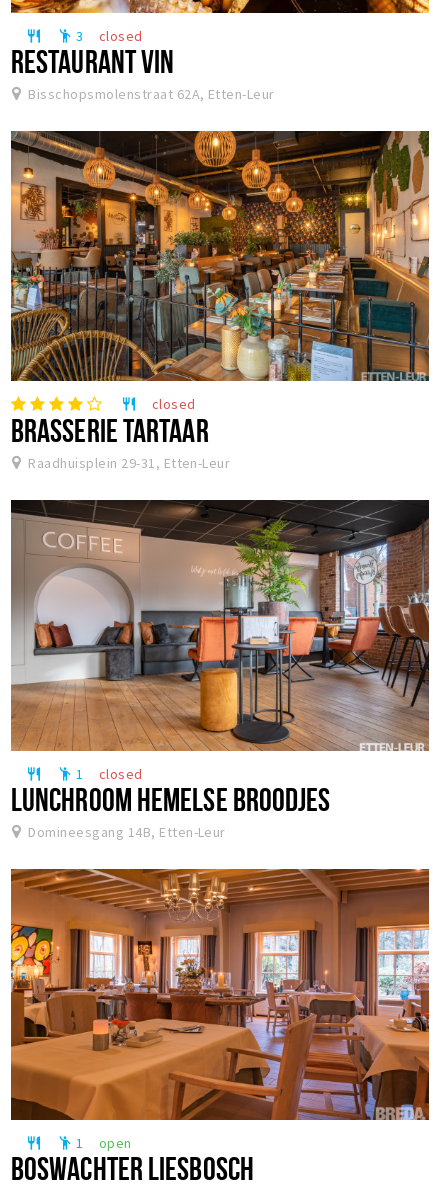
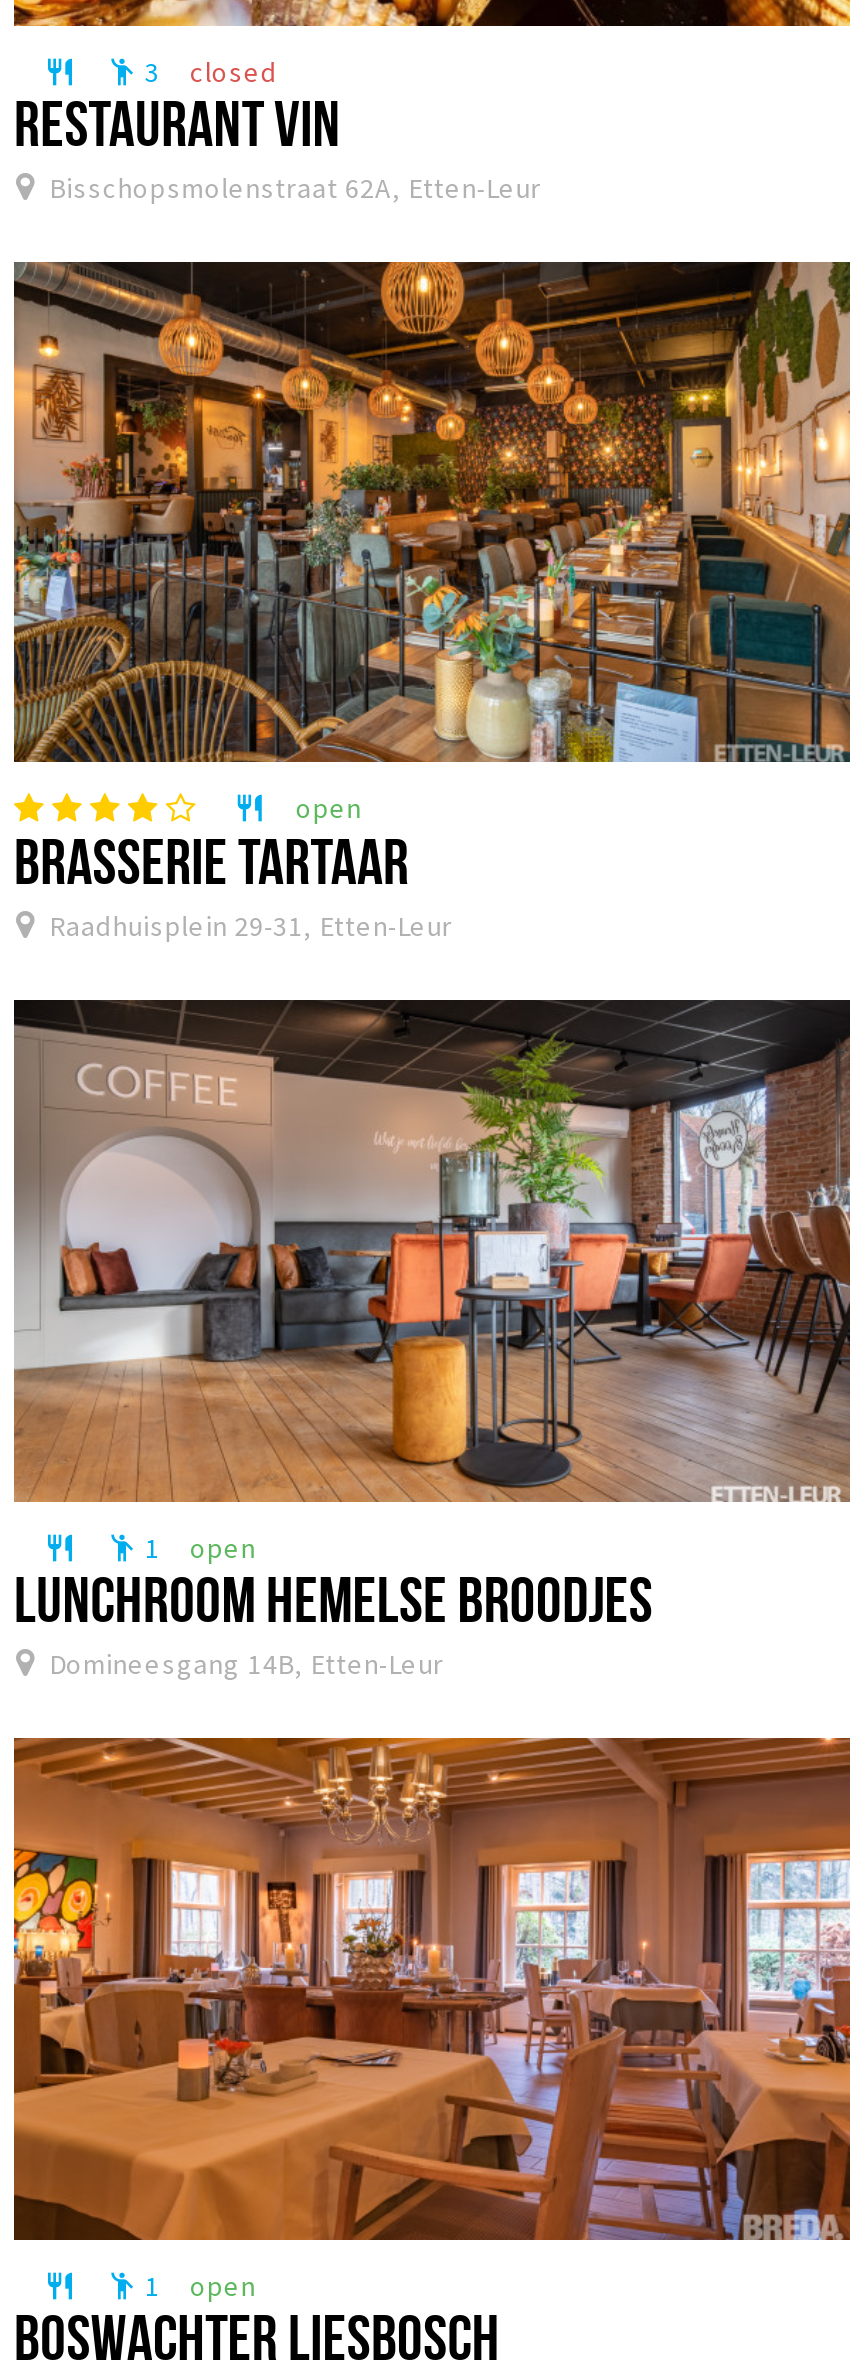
- closed
+ open

- closed
+ open
